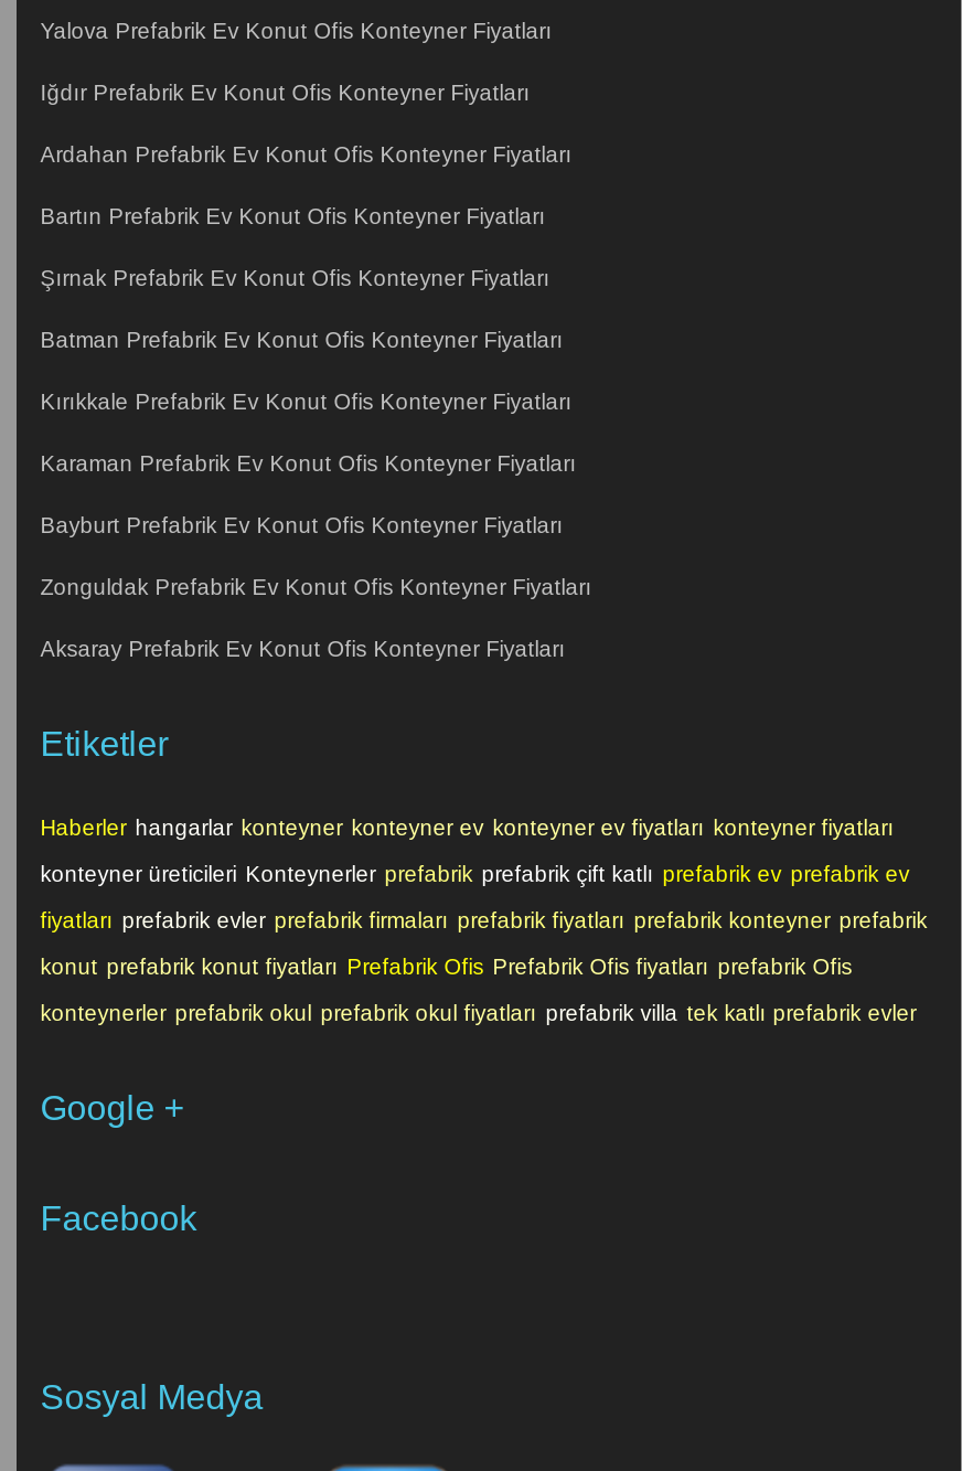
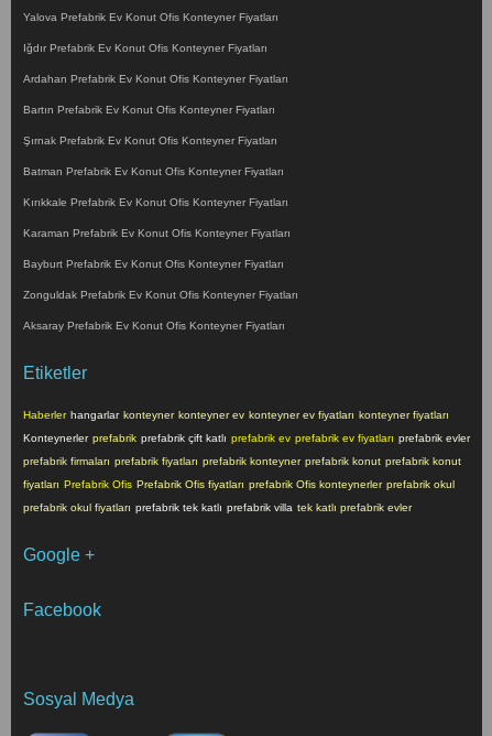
- konteyner üreticileri Konteynerler prefabrik prefabrik çift katlı prefabrik ev prefabrik ev
+ Konteynerler prefabrik prefabrik çift katlı prefabrik ev prefabrik ev fiyatları prefabrik evler

- fiyatları prefabrik evler prefabrik firmaları prefabrik fiyatları prefabrik konteyner prefabrik
+ prefabrik firmaları prefabrik fiyatları prefabrik konteyner prefabrik konut prefabrik konut

- konut prefabrik konut fiyatları Prefabrik Ofis Prefabrik Ofis fiyatları prefabrik Ofis
+ fiyatları Prefabrik Ofis Prefabrik Ofis fiyatları prefabrik Ofis konteynerler prefabrik okul

- konteynerler prefabrik okul prefabrik okul fiyatları prefabrik villa tek katlı prefabrik evler
+ prefabrik okul fiyatları prefabrik tek katlı prefabrik villa tek katlı prefabrik evler
